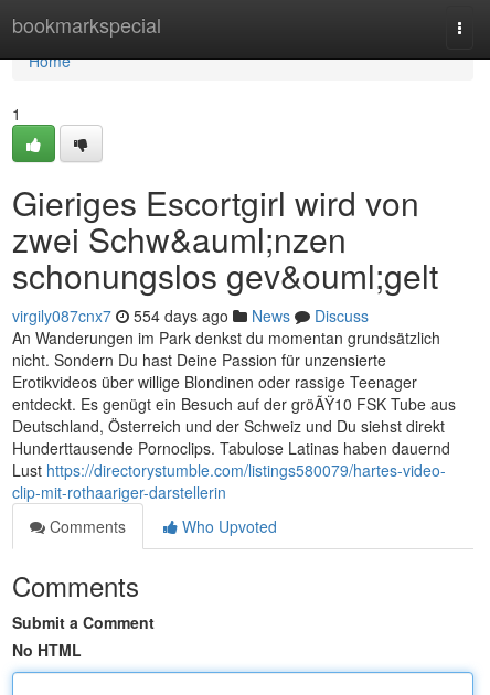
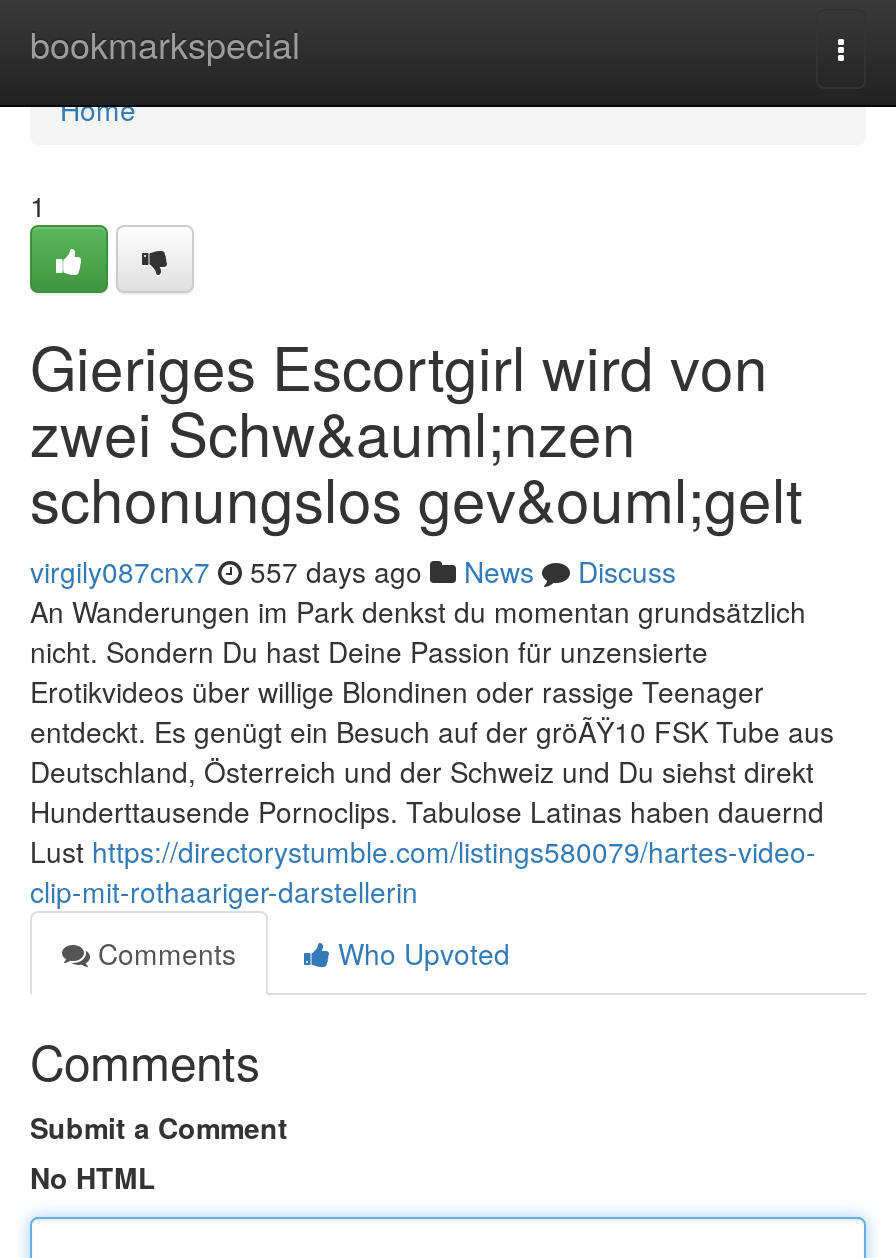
- virgily087cnx7 554 days ago News Discuss
+ virgily087cnx7 557 days ago News Discuss
